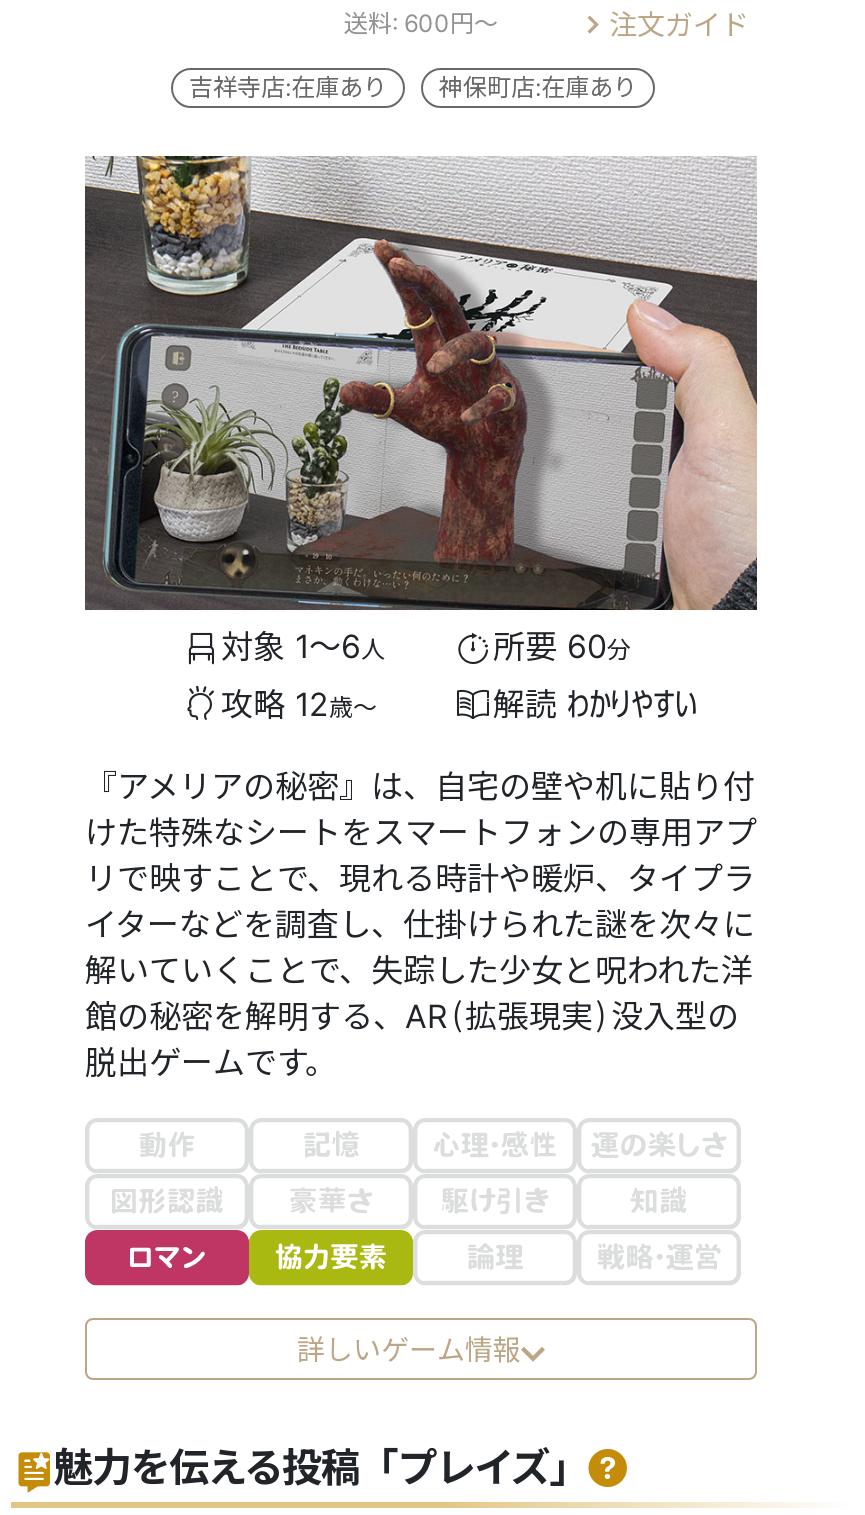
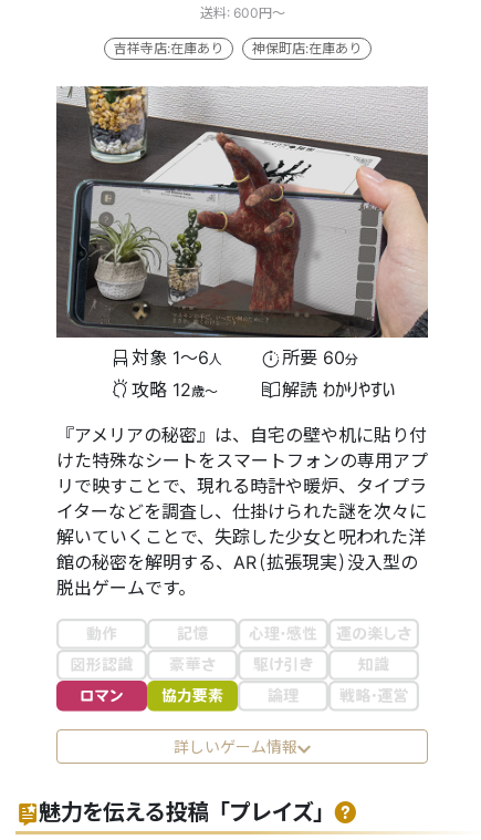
- 注文ガイド
